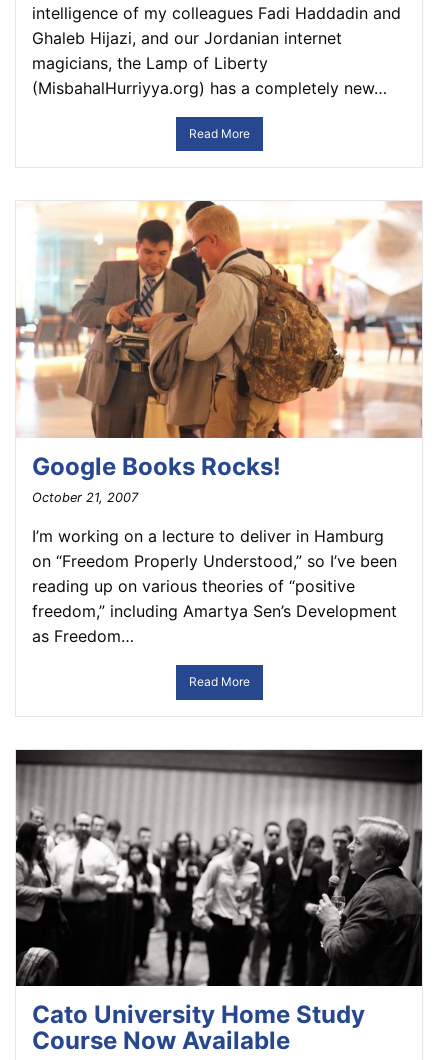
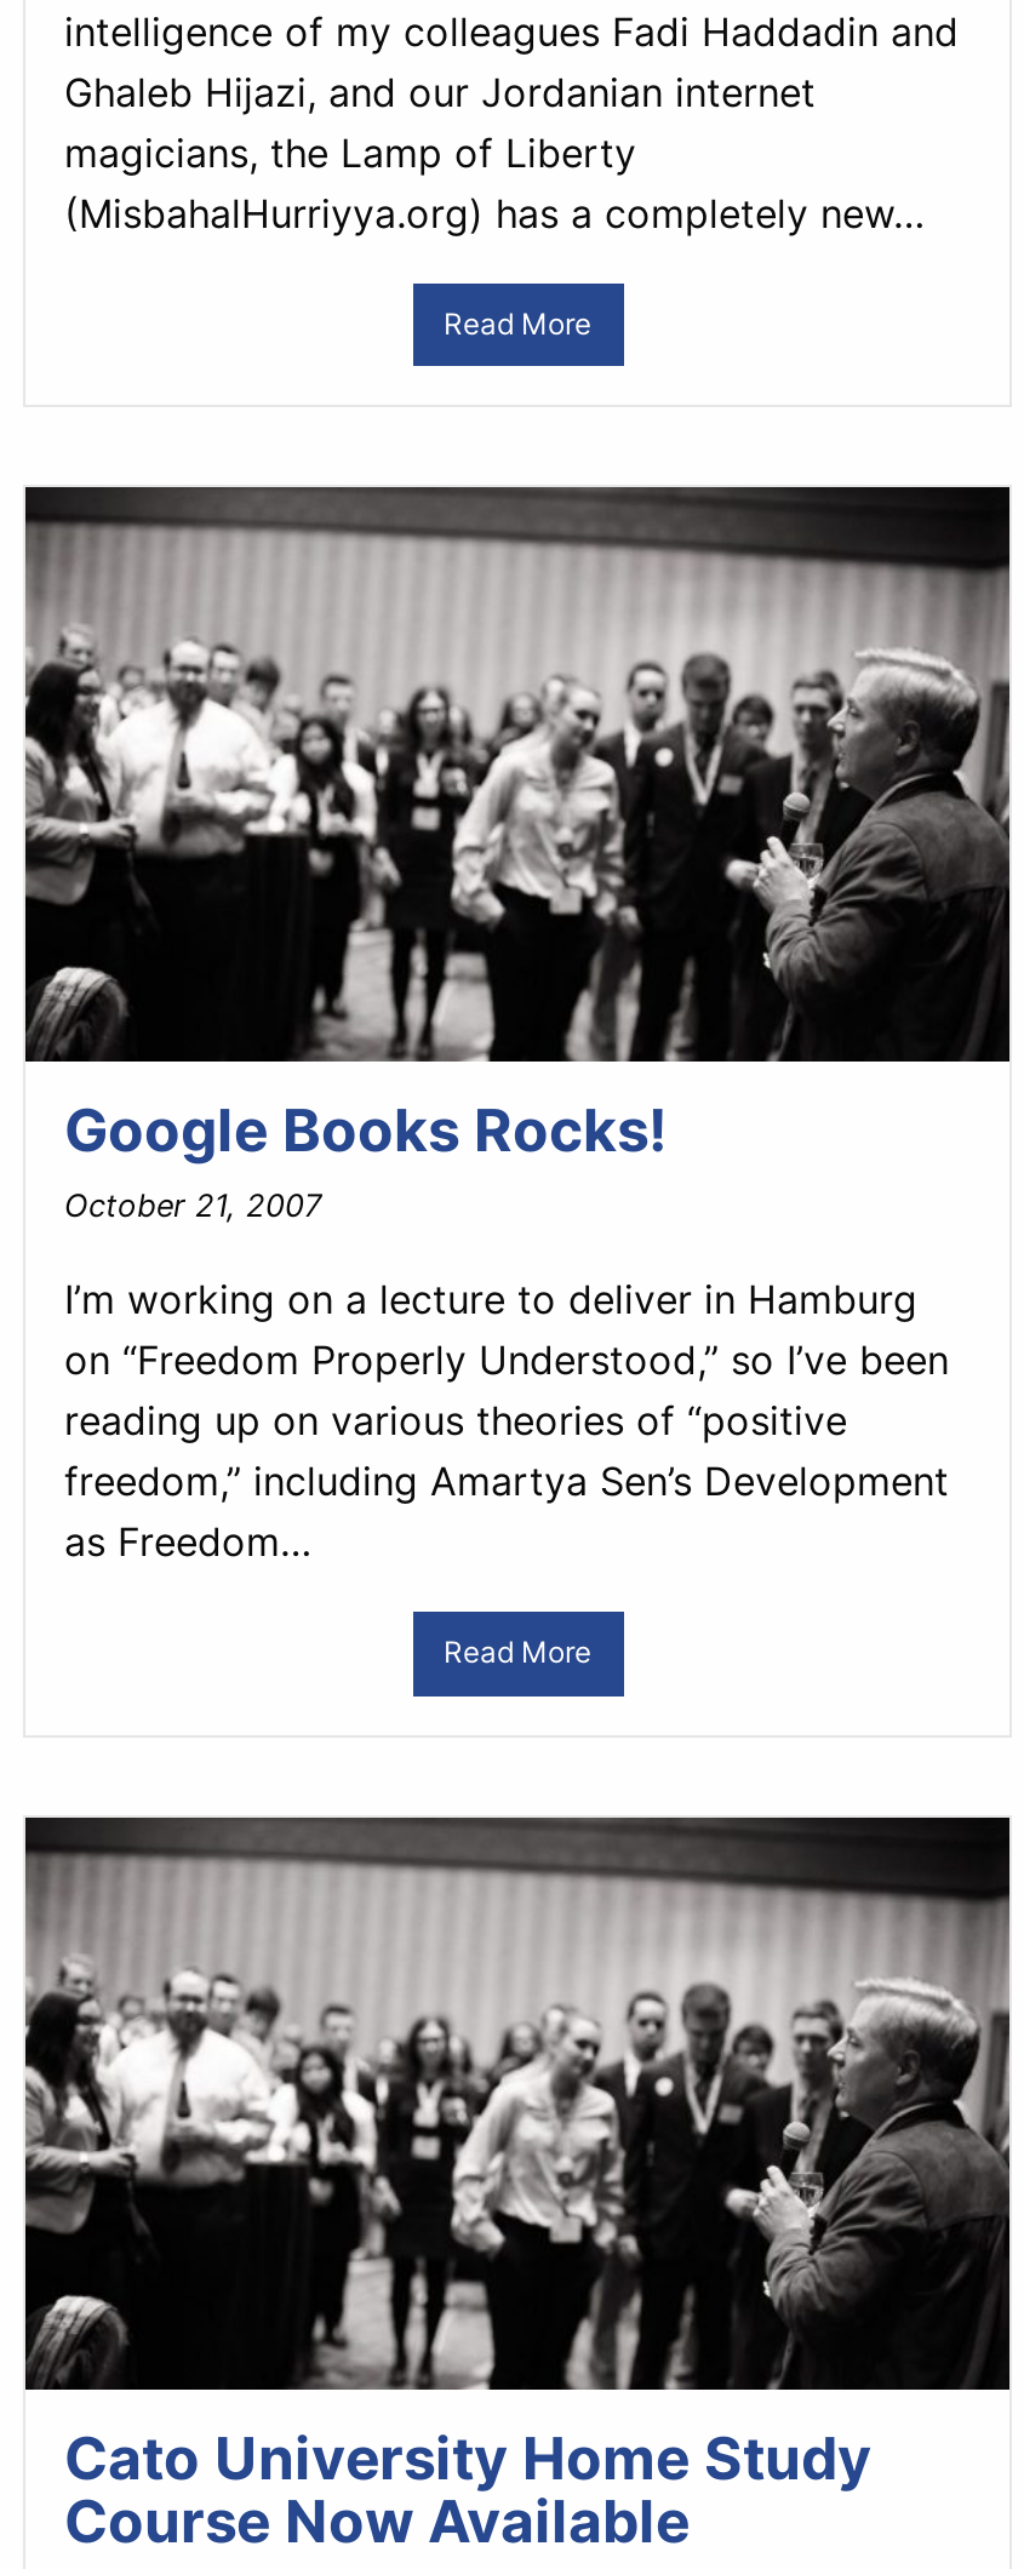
- [image]
+ [image]
